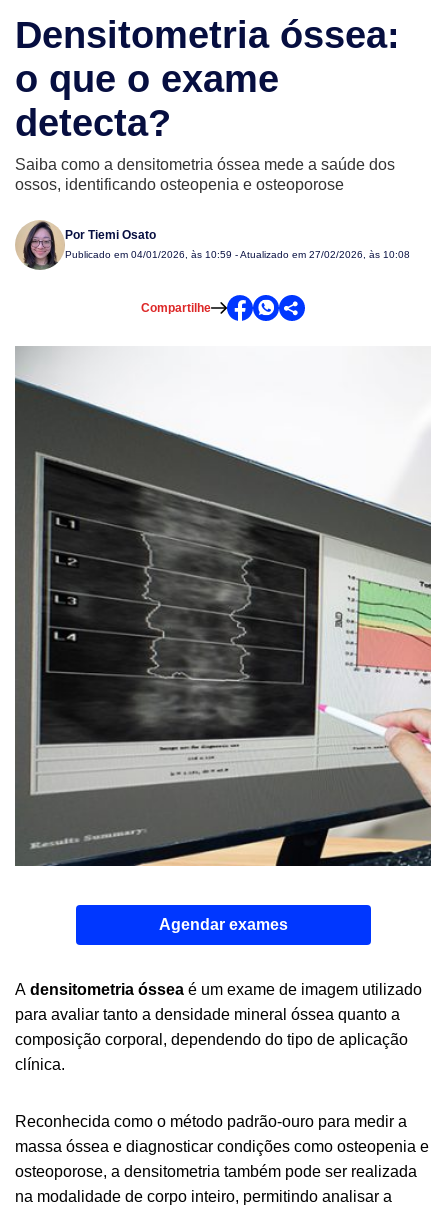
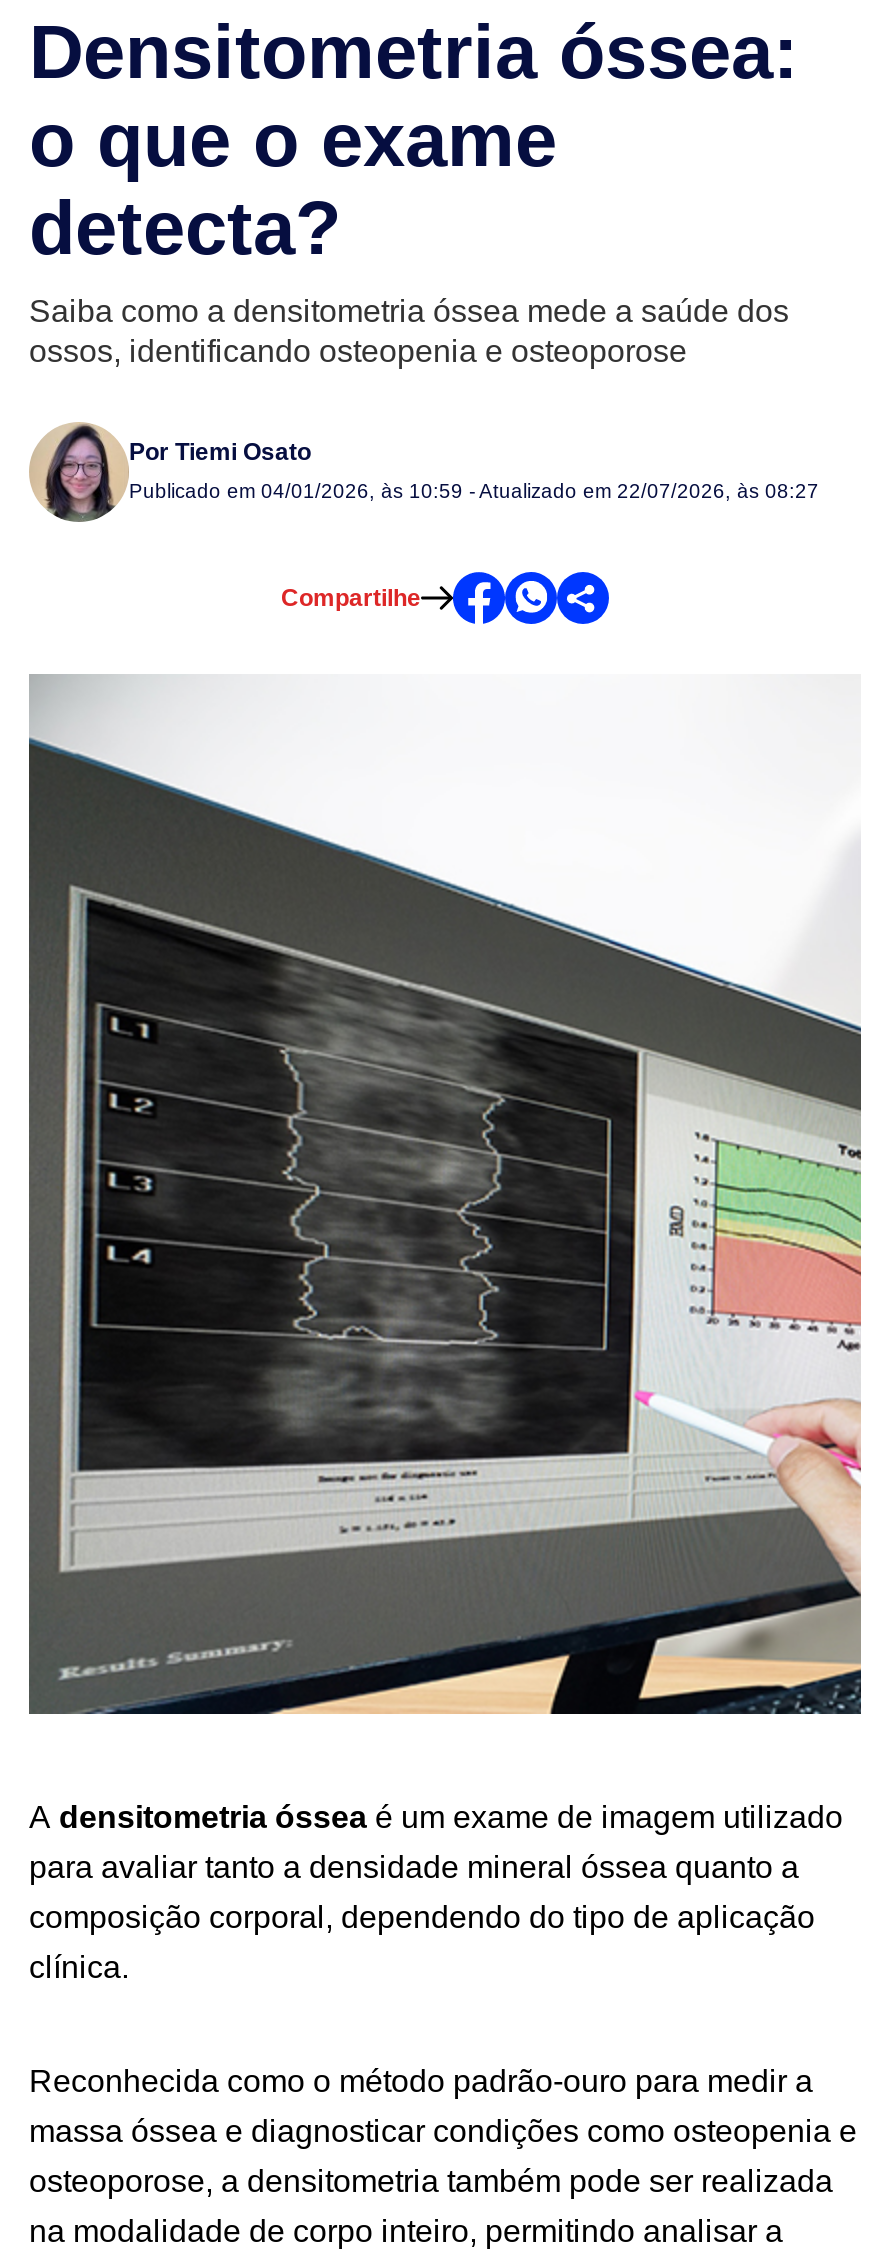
- Publicado em 04/01/2026, às 10:59 - Atualizado em 27/02/2026, às 10:08
+ Publicado em 04/01/2026, às 10:59 - Atualizado em 22/07/2026, às 08:27

- Agendar exames
